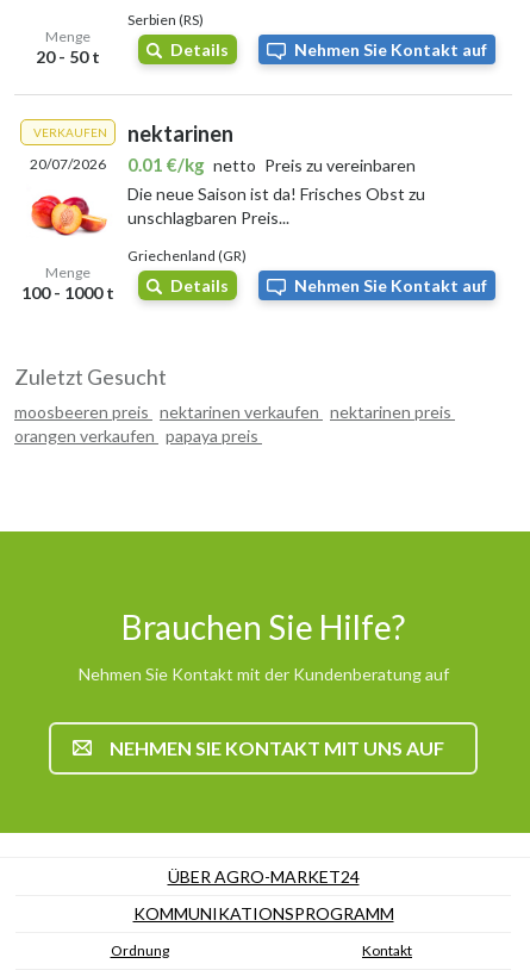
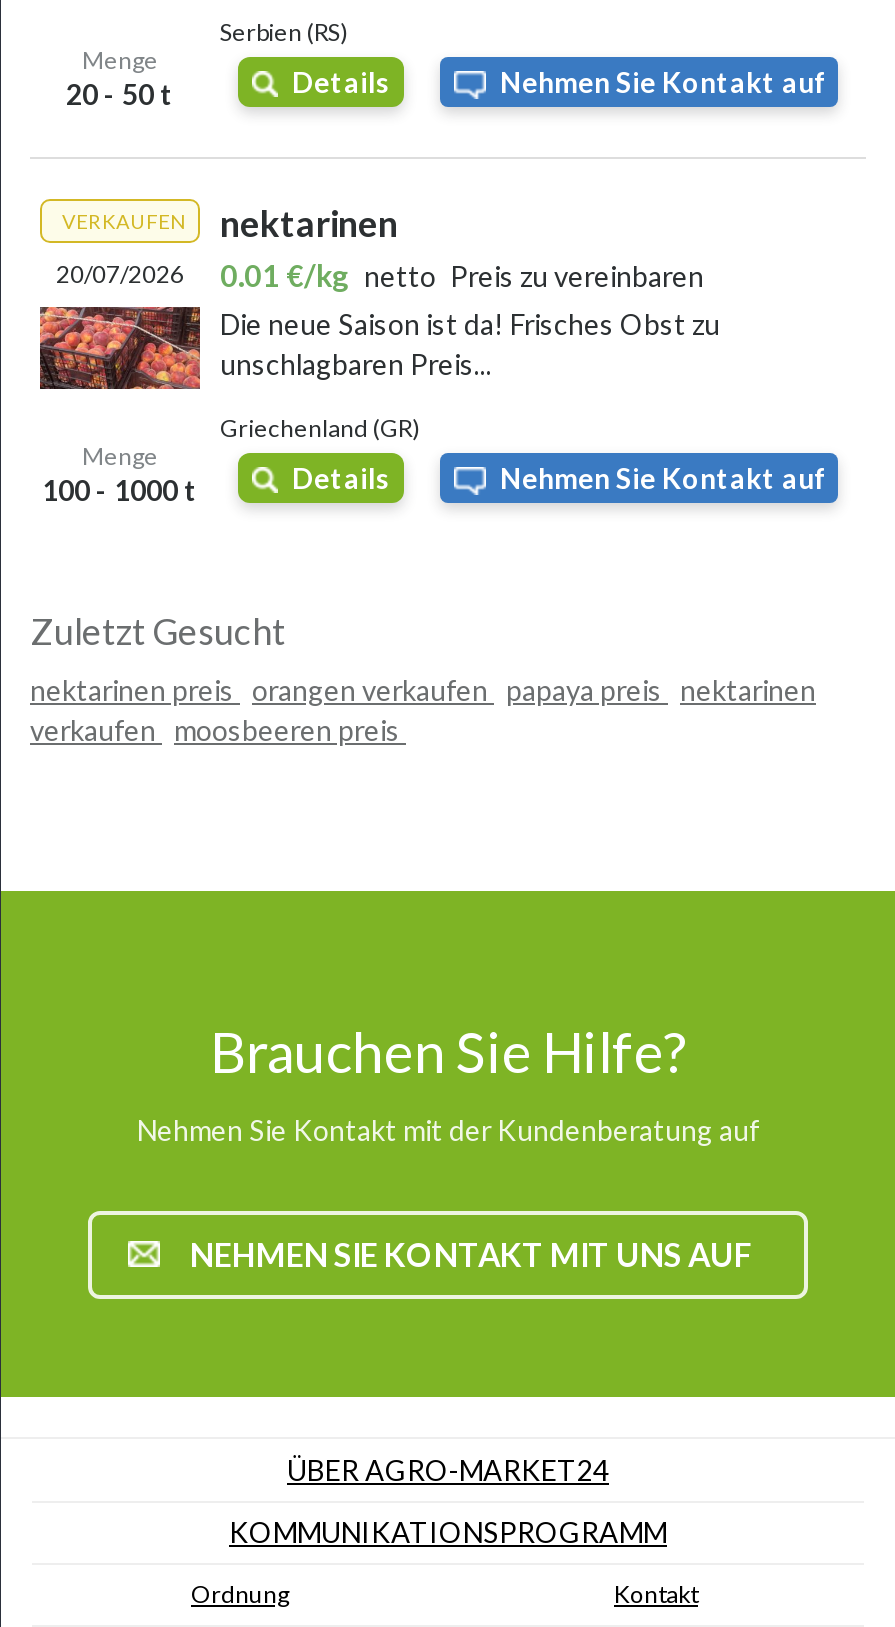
- [image]
+ [image]

- moosbeeren preis nektarinen verkaufen nektarinen preis
- orangen verkaufen papaya preis
+ nektarinen preis orangen verkaufen papaya preis nektarinen
+ verkaufen moosbeeren preis
